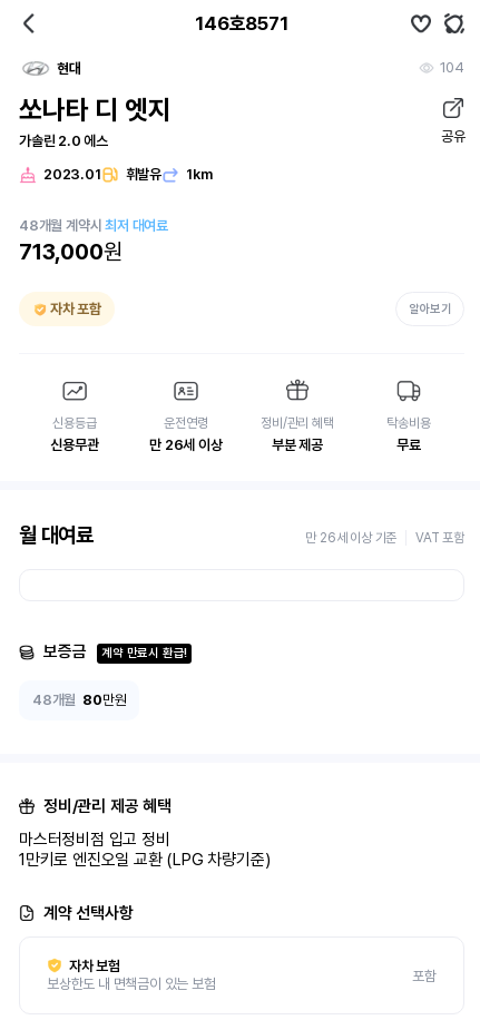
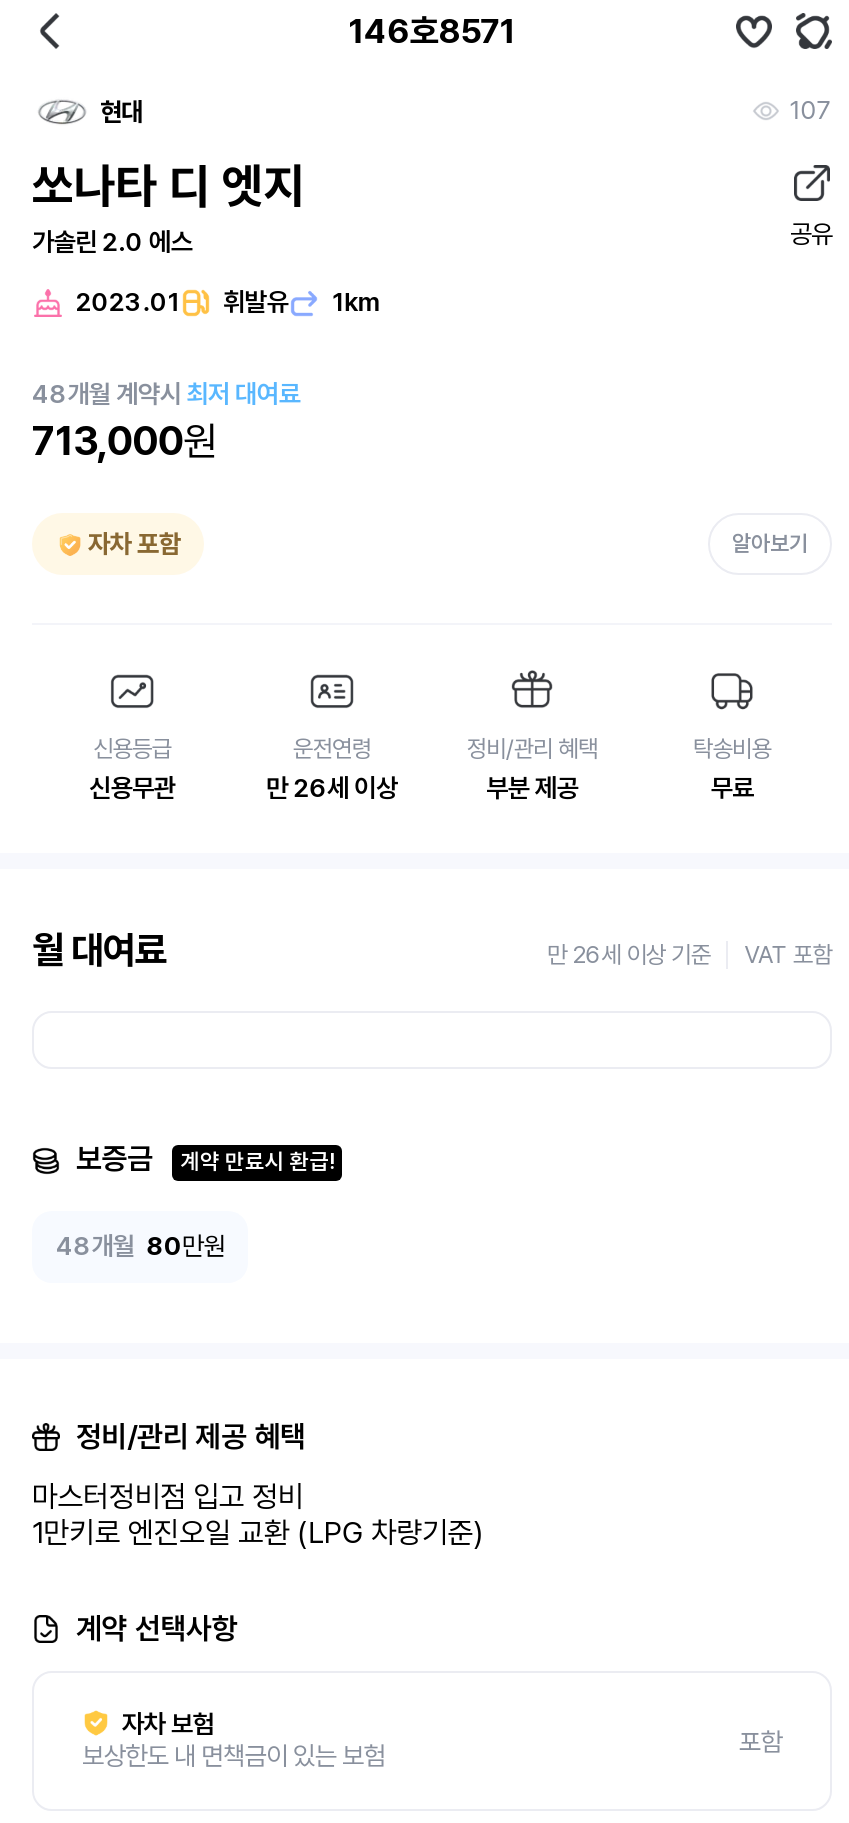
- 104
+ 107
